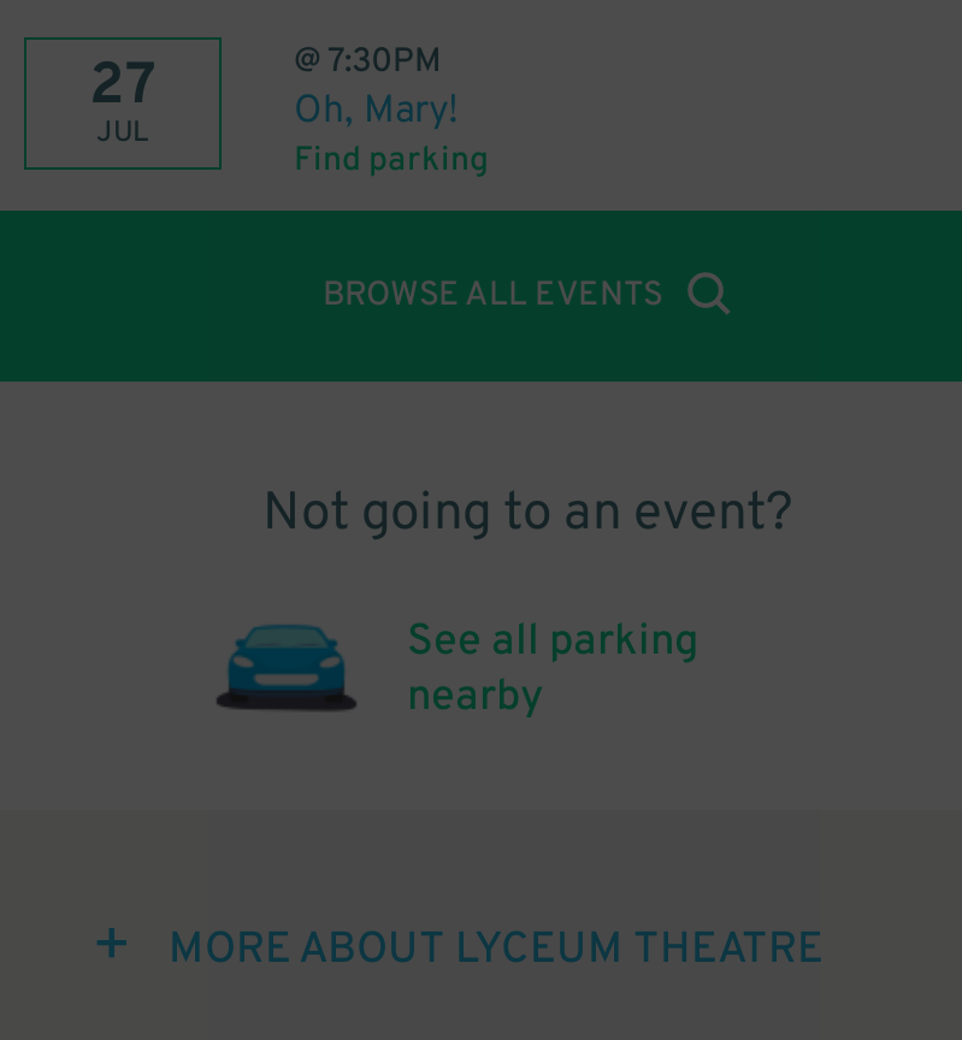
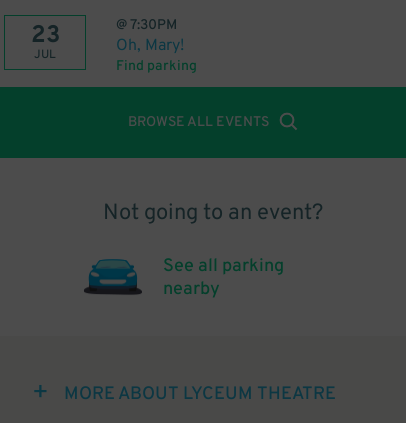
- 27
+ 23
